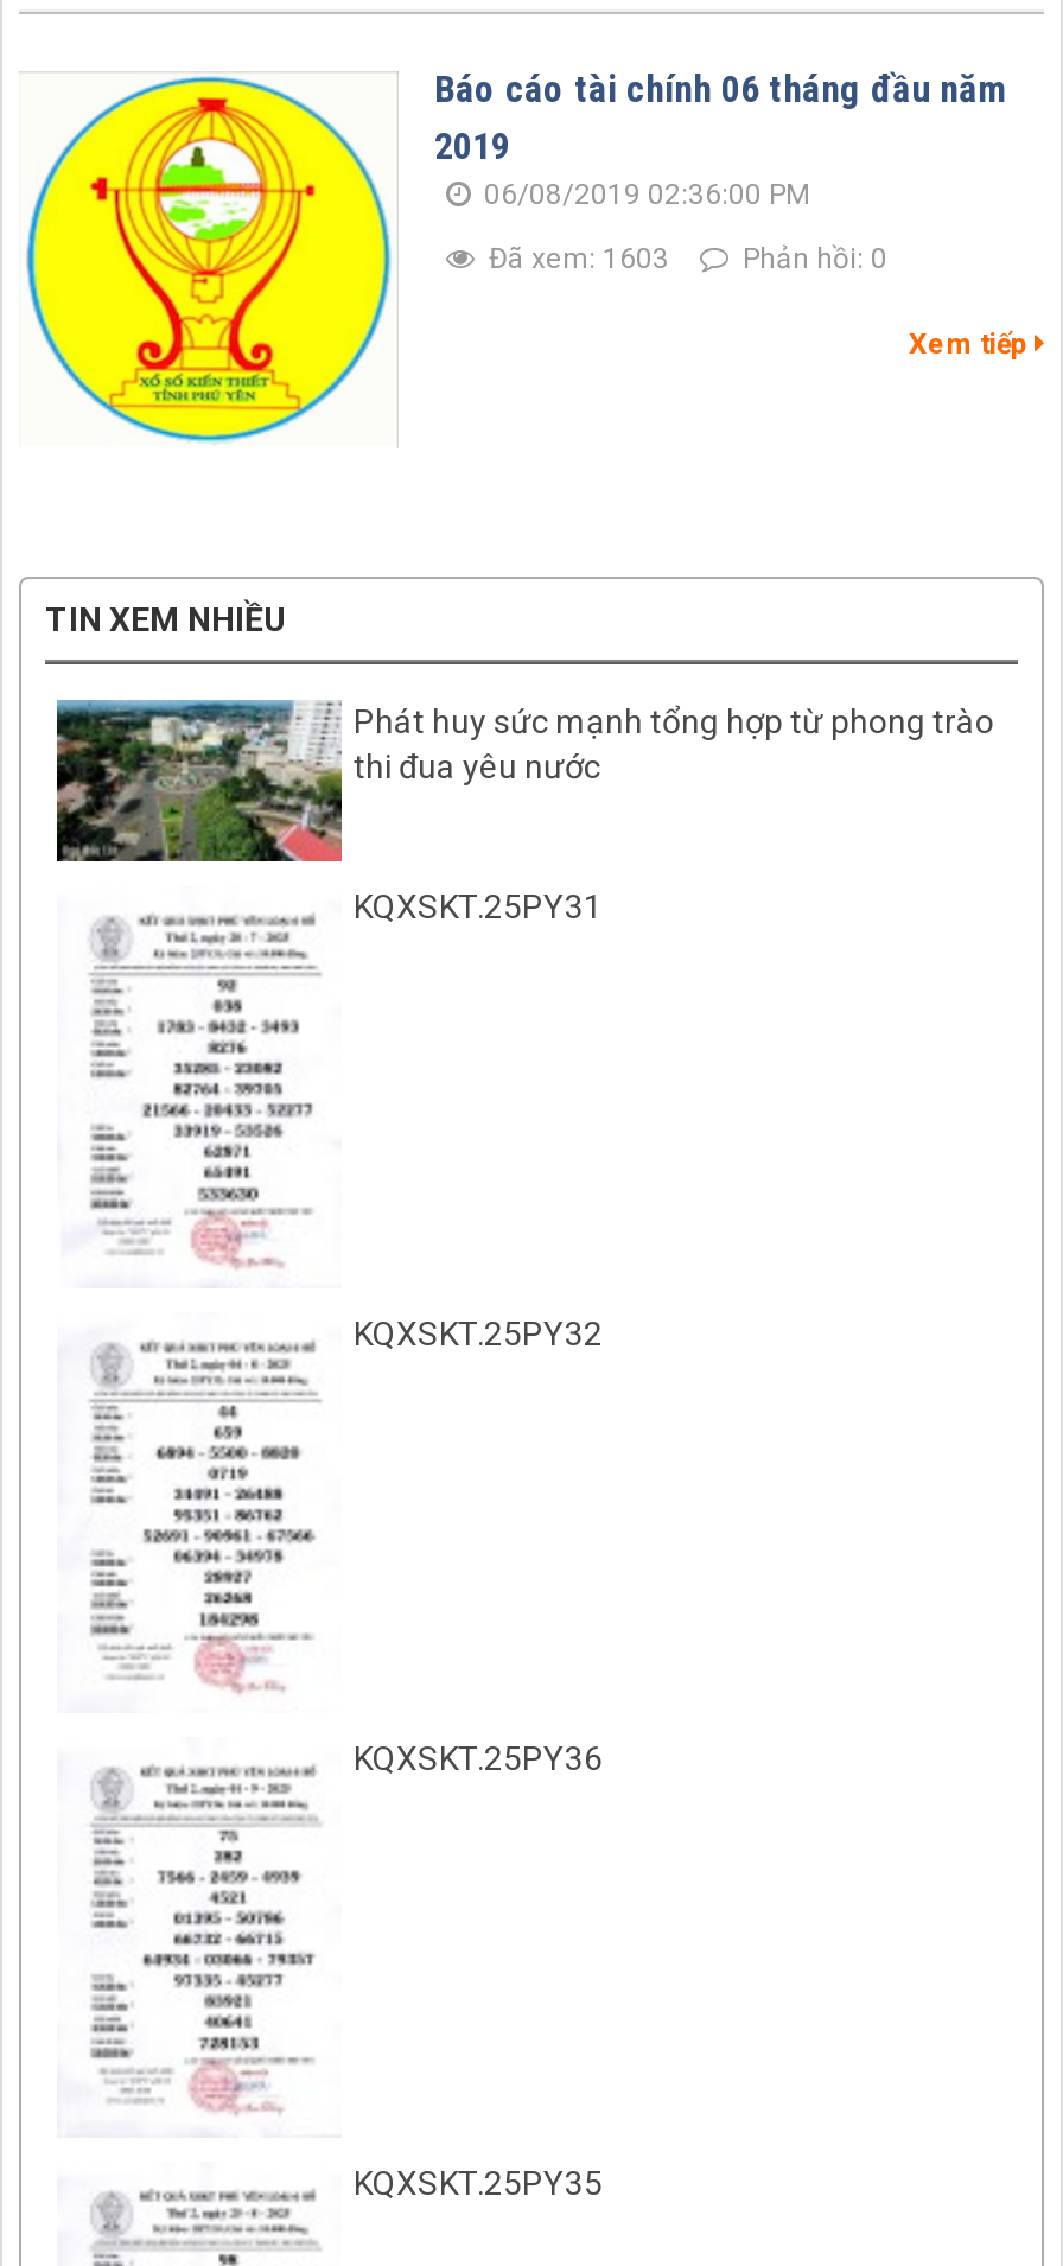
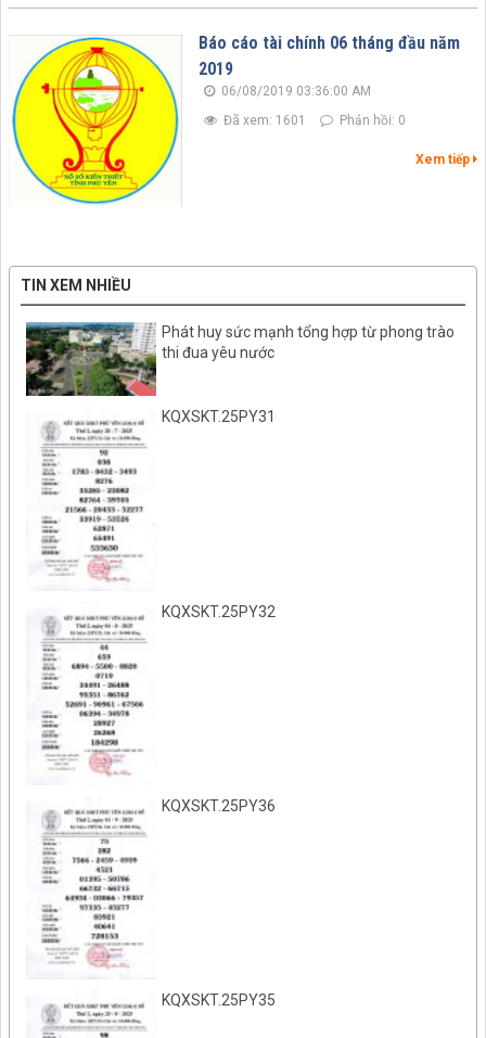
- 06/08/2019 02:36:00 PM
+ 06/08/2019 03:36:00 AM

- Đã xem: 1603 Phản hồi: 0
+ Đã xem: 1601 Phản hồi: 0
